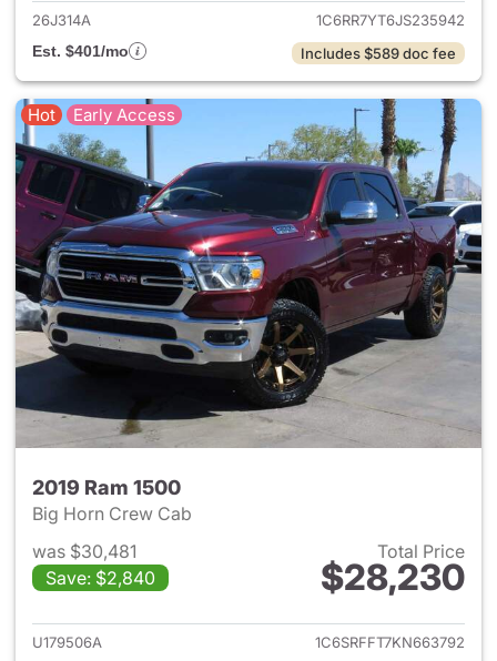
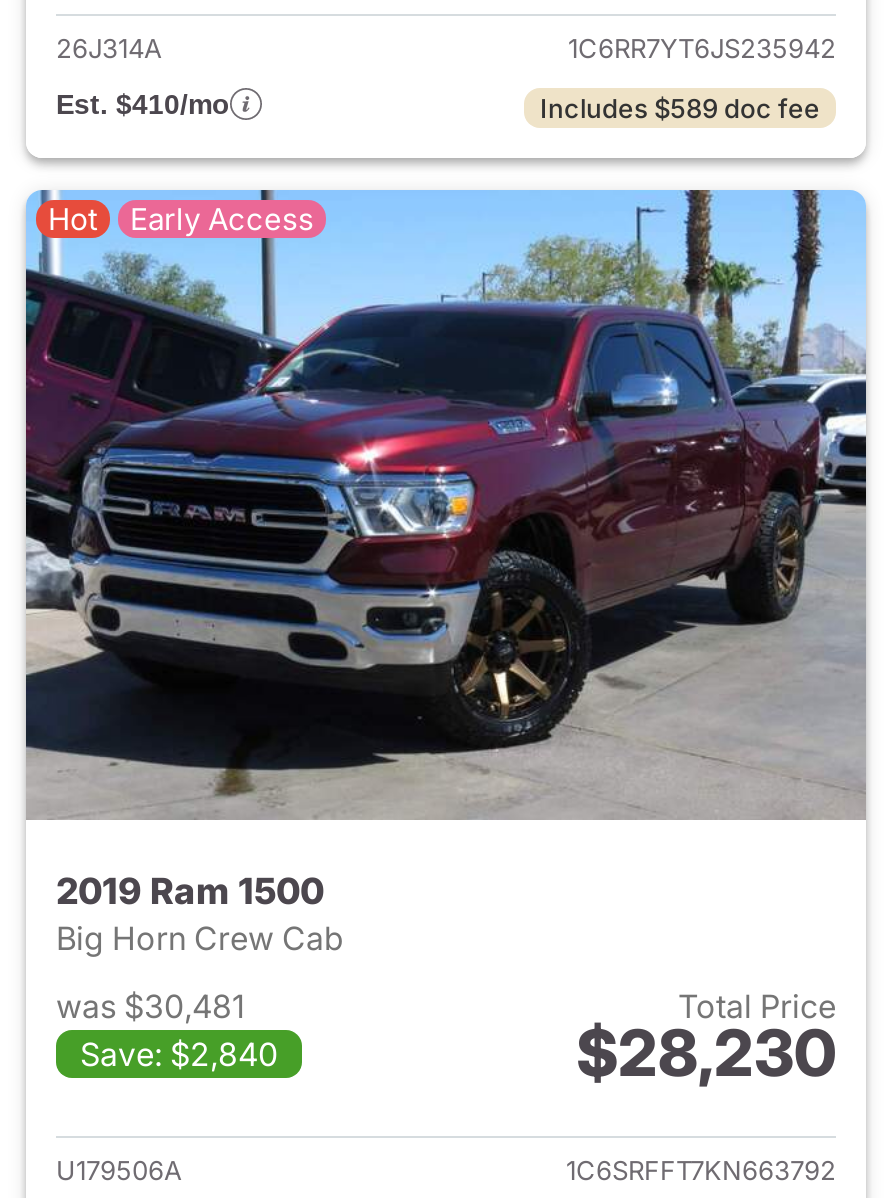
- Est. $401/mo
+ Est. $410/mo
